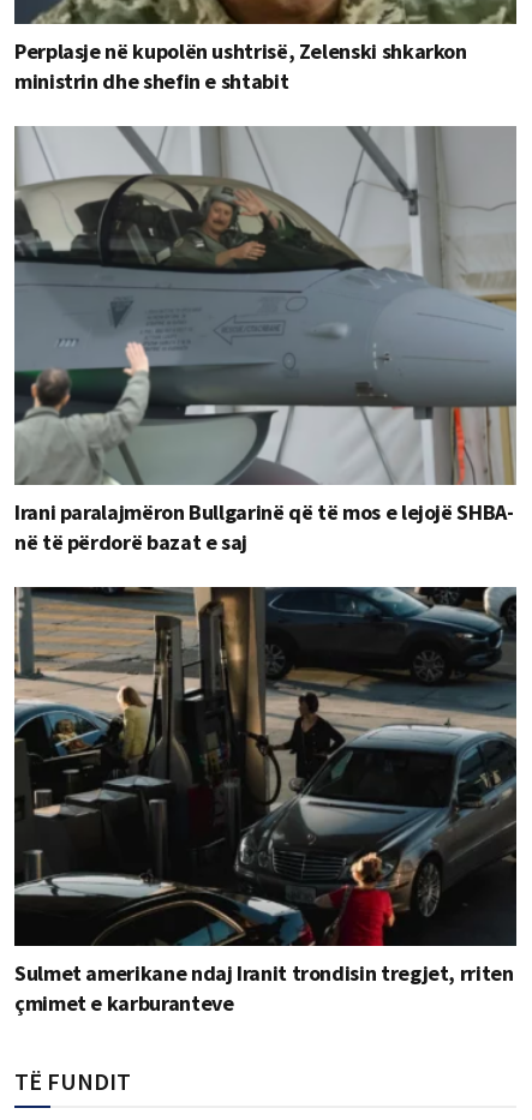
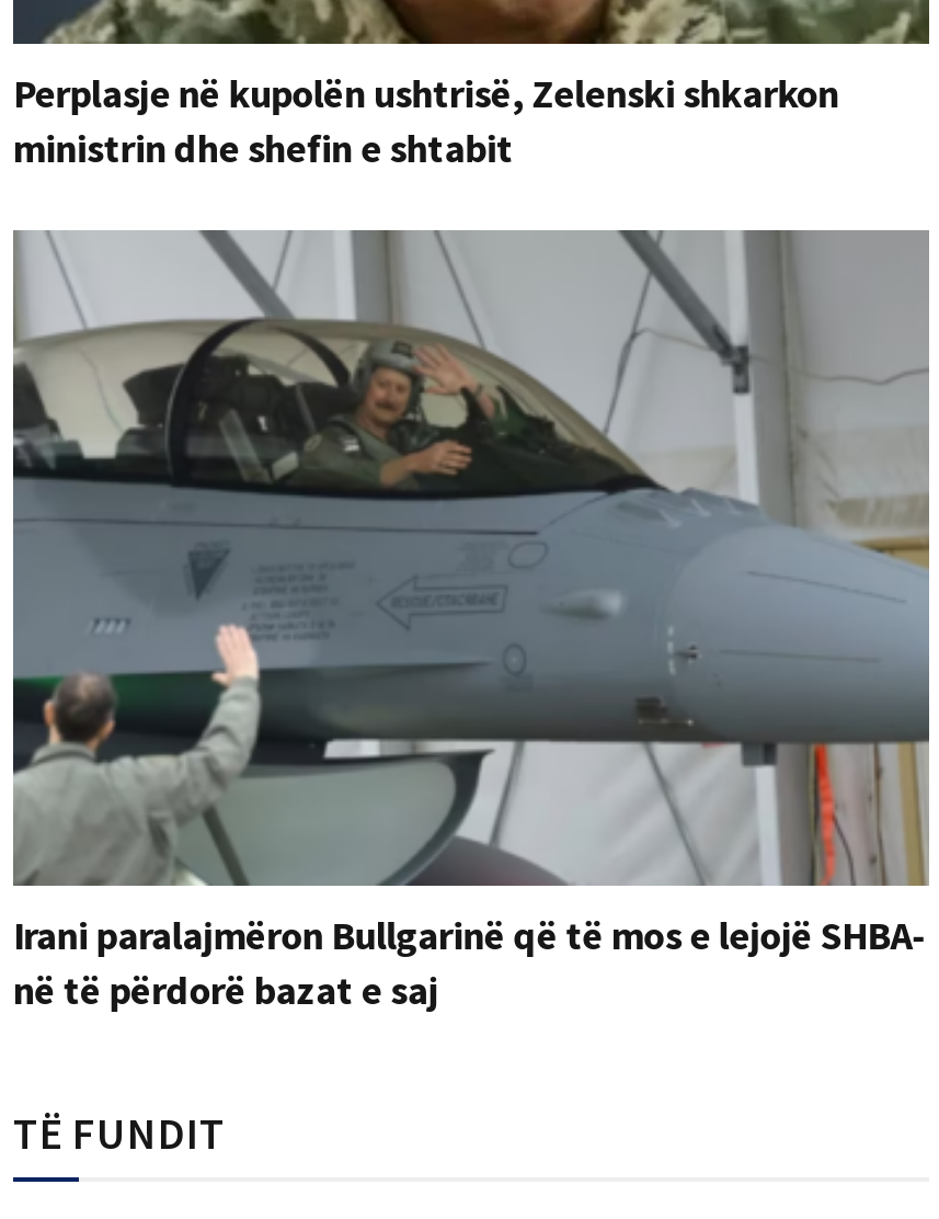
- [image]
- Sulmet amerikane ndaj Iranit trondisin tregjet, rriten
- çmimet e karburanteve
